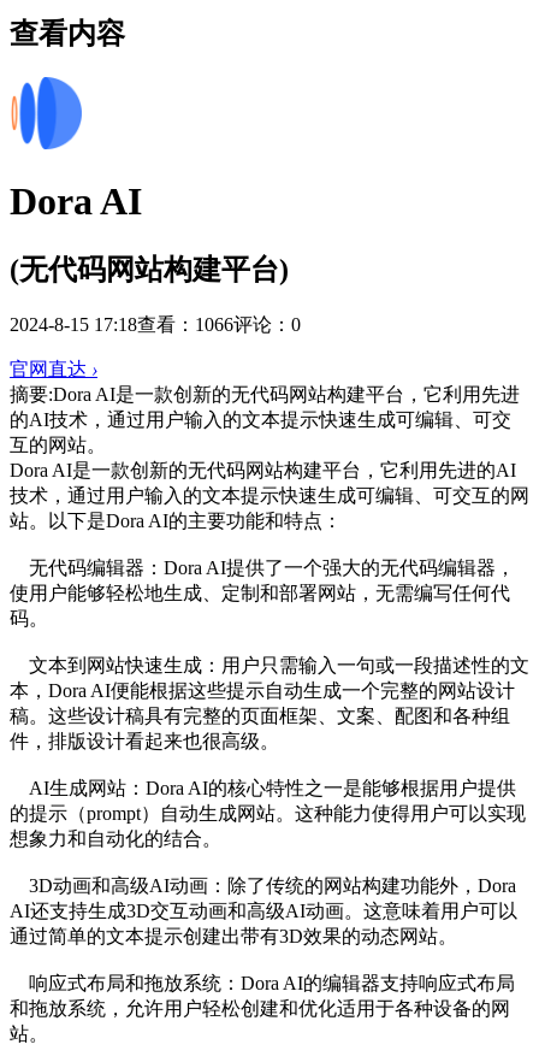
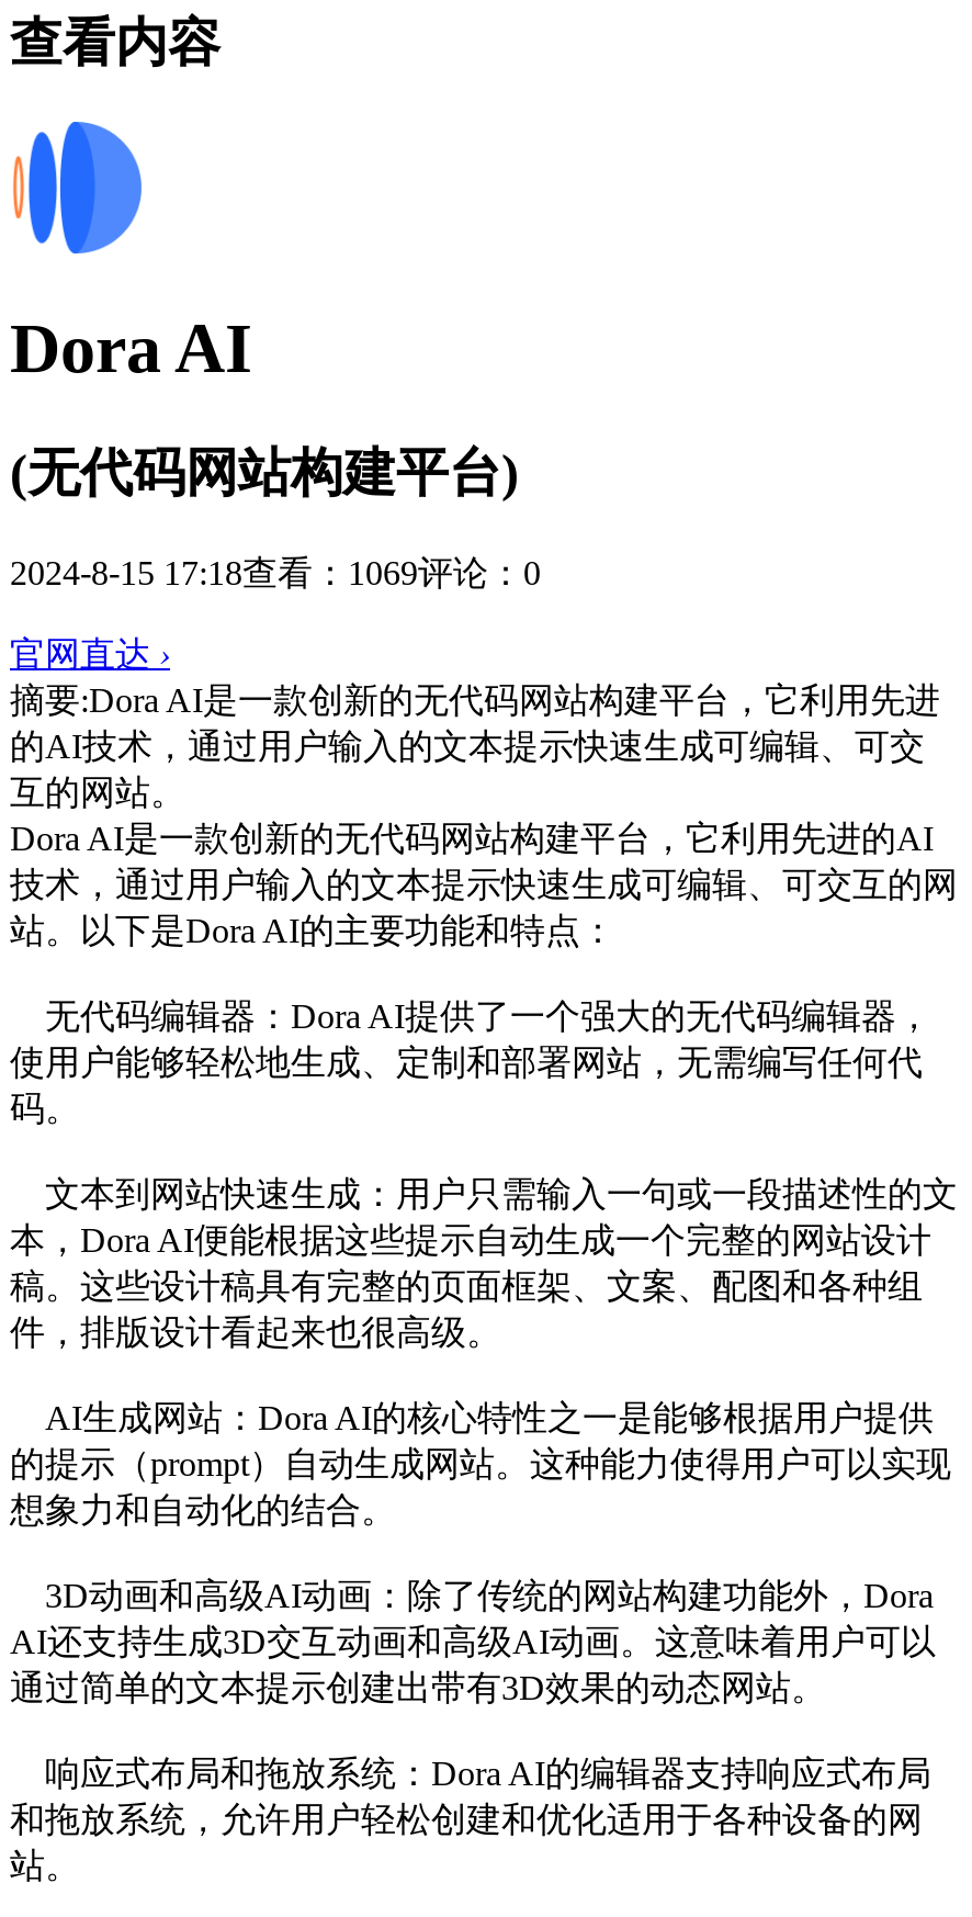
- 2024-8-15 17:18查看：1066评论：0
+ 2024-8-15 17:18查看：1069评论：0
